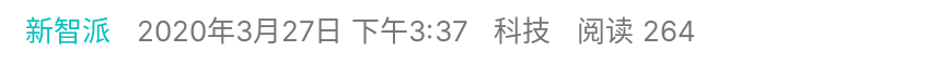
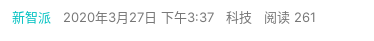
- 新智派 2020年3月27日 下午3:37 科技 阅读 264
+ 新智派 2020年3月27日 下午3:37 科技 阅读 261
